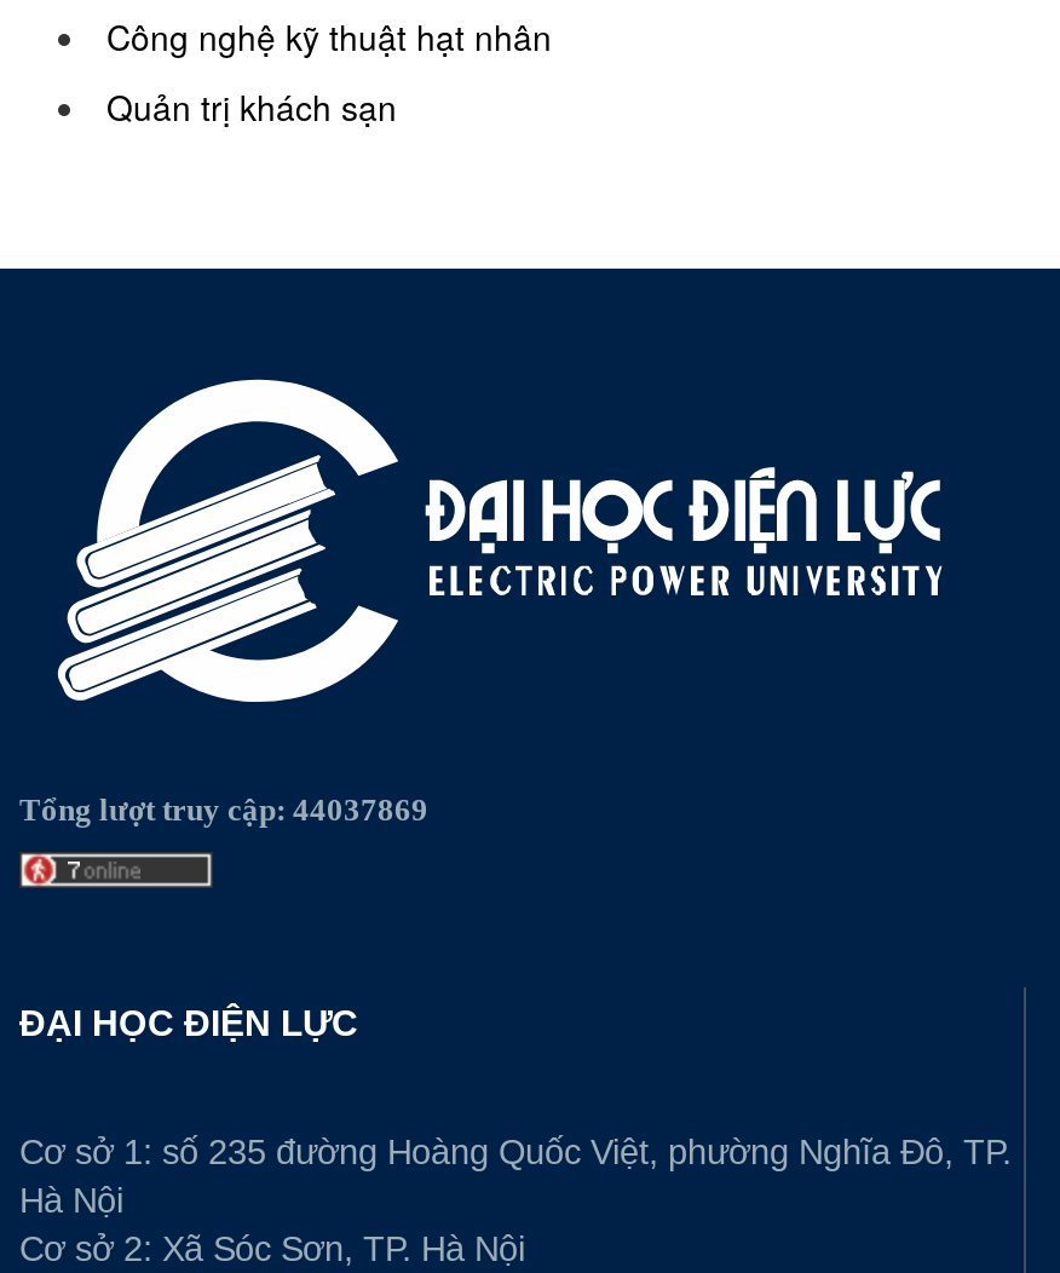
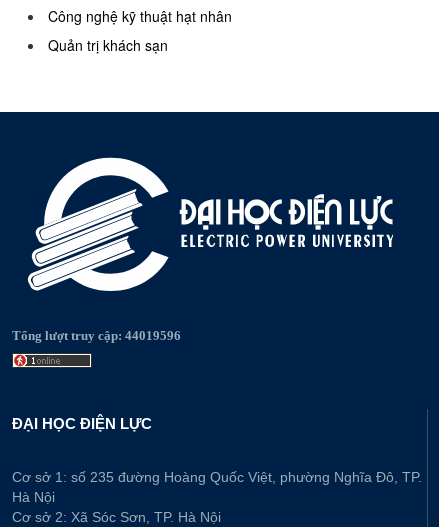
- Tổng lượt truy cập: 44037869
+ Tổng lượt truy cập: 44019596
